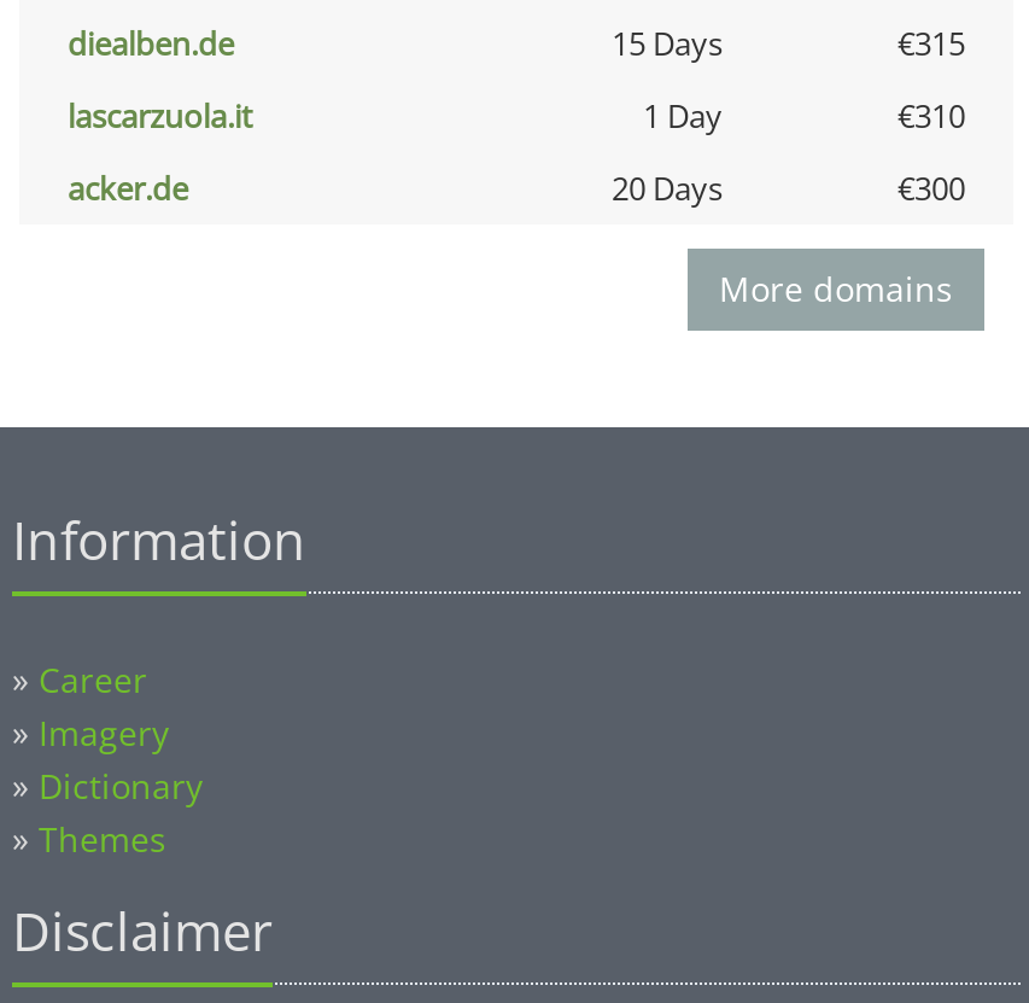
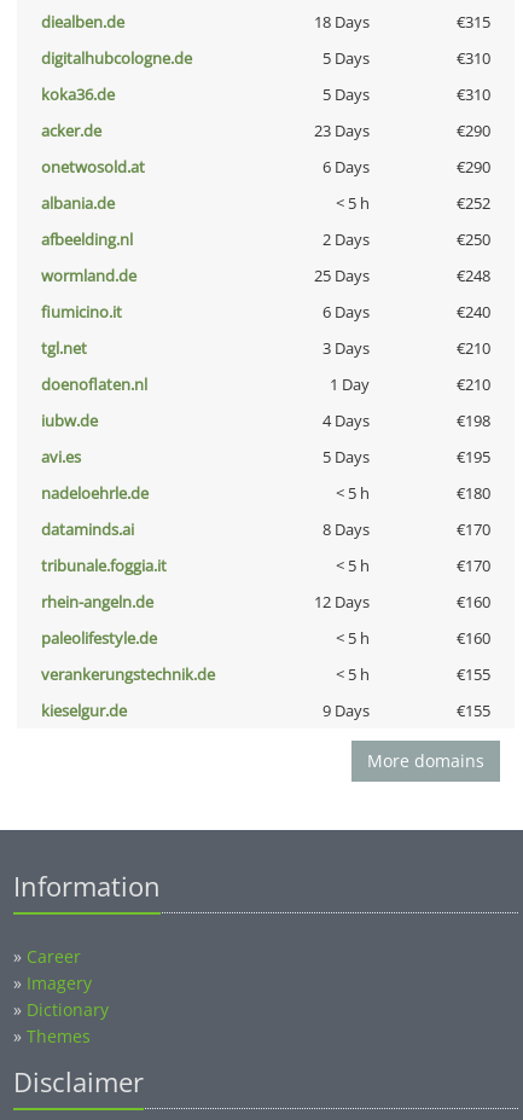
- 15 Days
+ 18 Days

- lascarzuola.it
- 1 Day
+ digitalhubcologne.de
+ 5 Days
+ €310
+ koka36.de
+ 5 Days

- 20 Days
- €300
+ 23 Days
+ €290
+ onetwosold.at
+ 6 Days
+ €290
+ albania.de
+ < 5 h
+ €252
+ afbeelding.nl
+ 2 Days
+ €250
+ wormland.de
+ 25 Days
+ €248
+ fiumicino.it
+ 6 Days
+ €240
+ tgl.net
+ 3 Days
+ €210
+ doenoflaten.nl
+ 1 Day
+ €210
+ iubw.de
+ 4 Days
+ €198
+ avi.es
+ 5 Days
+ €195
+ nadeloehrle.de
+ < 5 h
+ €180
+ dataminds.ai
+ 8 Days
+ €170
+ tribunale.foggia.it
+ < 5 h
+ €170
+ rhein-angeln.de
+ 12 Days
+ €160
+ paleolifestyle.de
+ < 5 h
+ €160
+ verankerungstechnik.de
+ < 5 h
+ €155
+ kieselgur.de
+ 9 Days
+ €155
